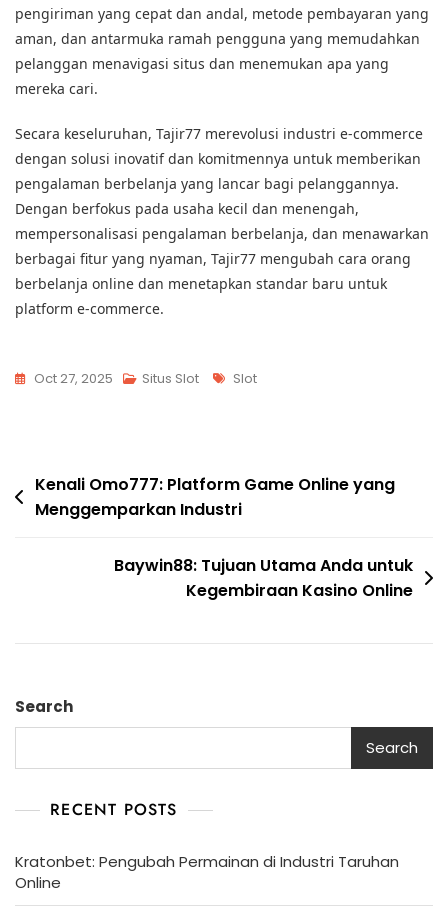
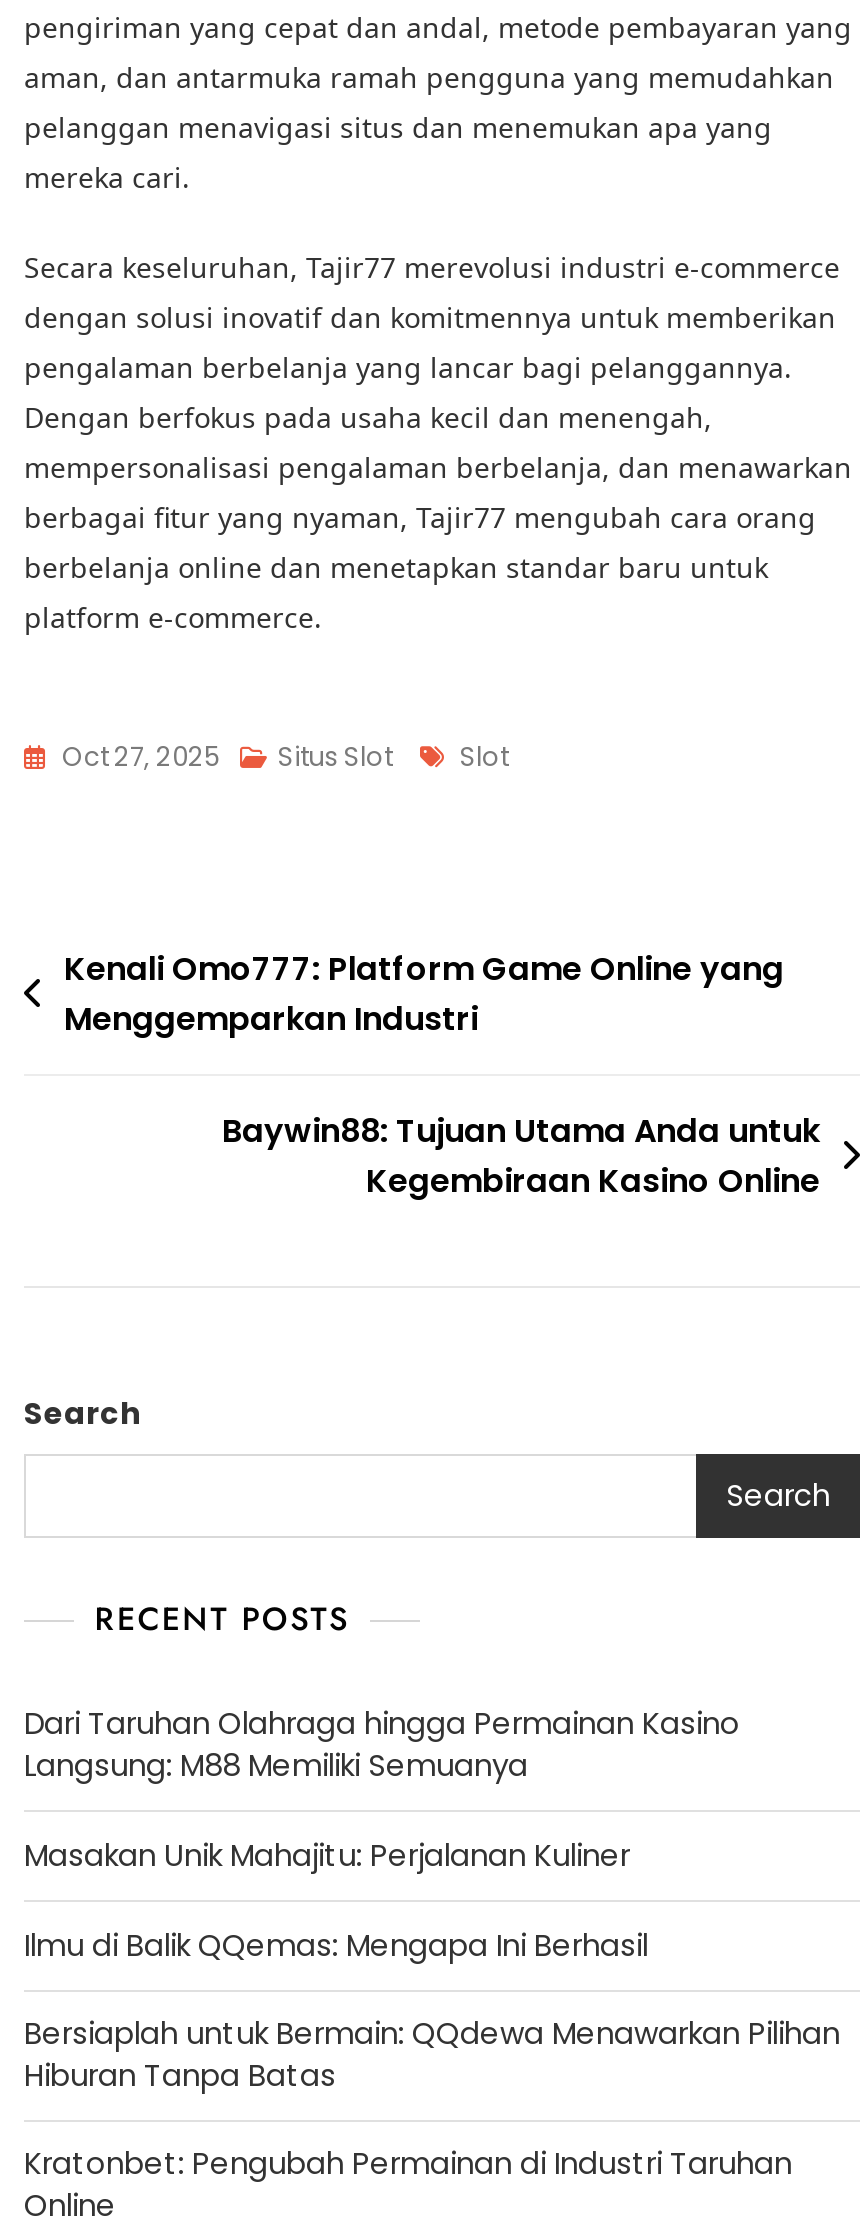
+ Dari Taruhan Olahraga hingga Permainan Kasino
+ Langsung: M88 Memiliki Semuanya
+ Masakan Unik Mahajitu: Perjalanan Kuliner
+ Ilmu di Balik QQemas: Mengapa Ini Berhasil
+ Bersiaplah untuk Bermain: QQdewa Menawarkan Pilihan
+ Hiburan Tanpa Batas
